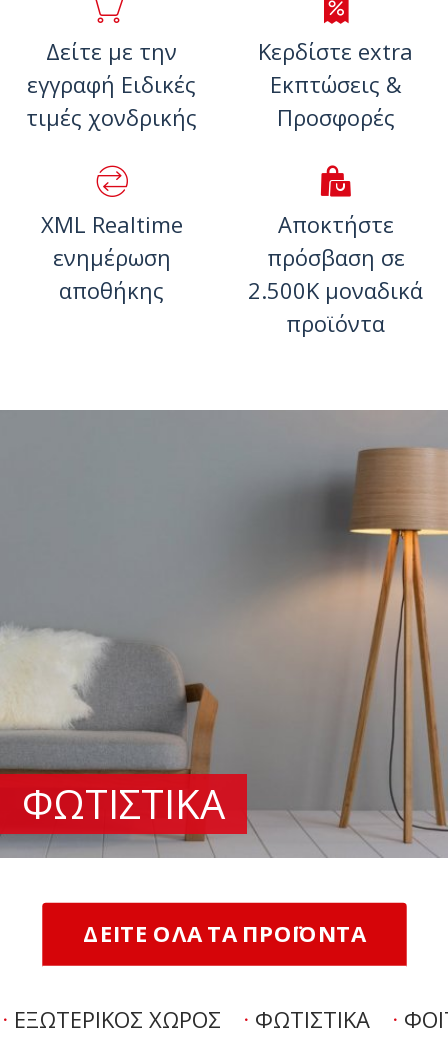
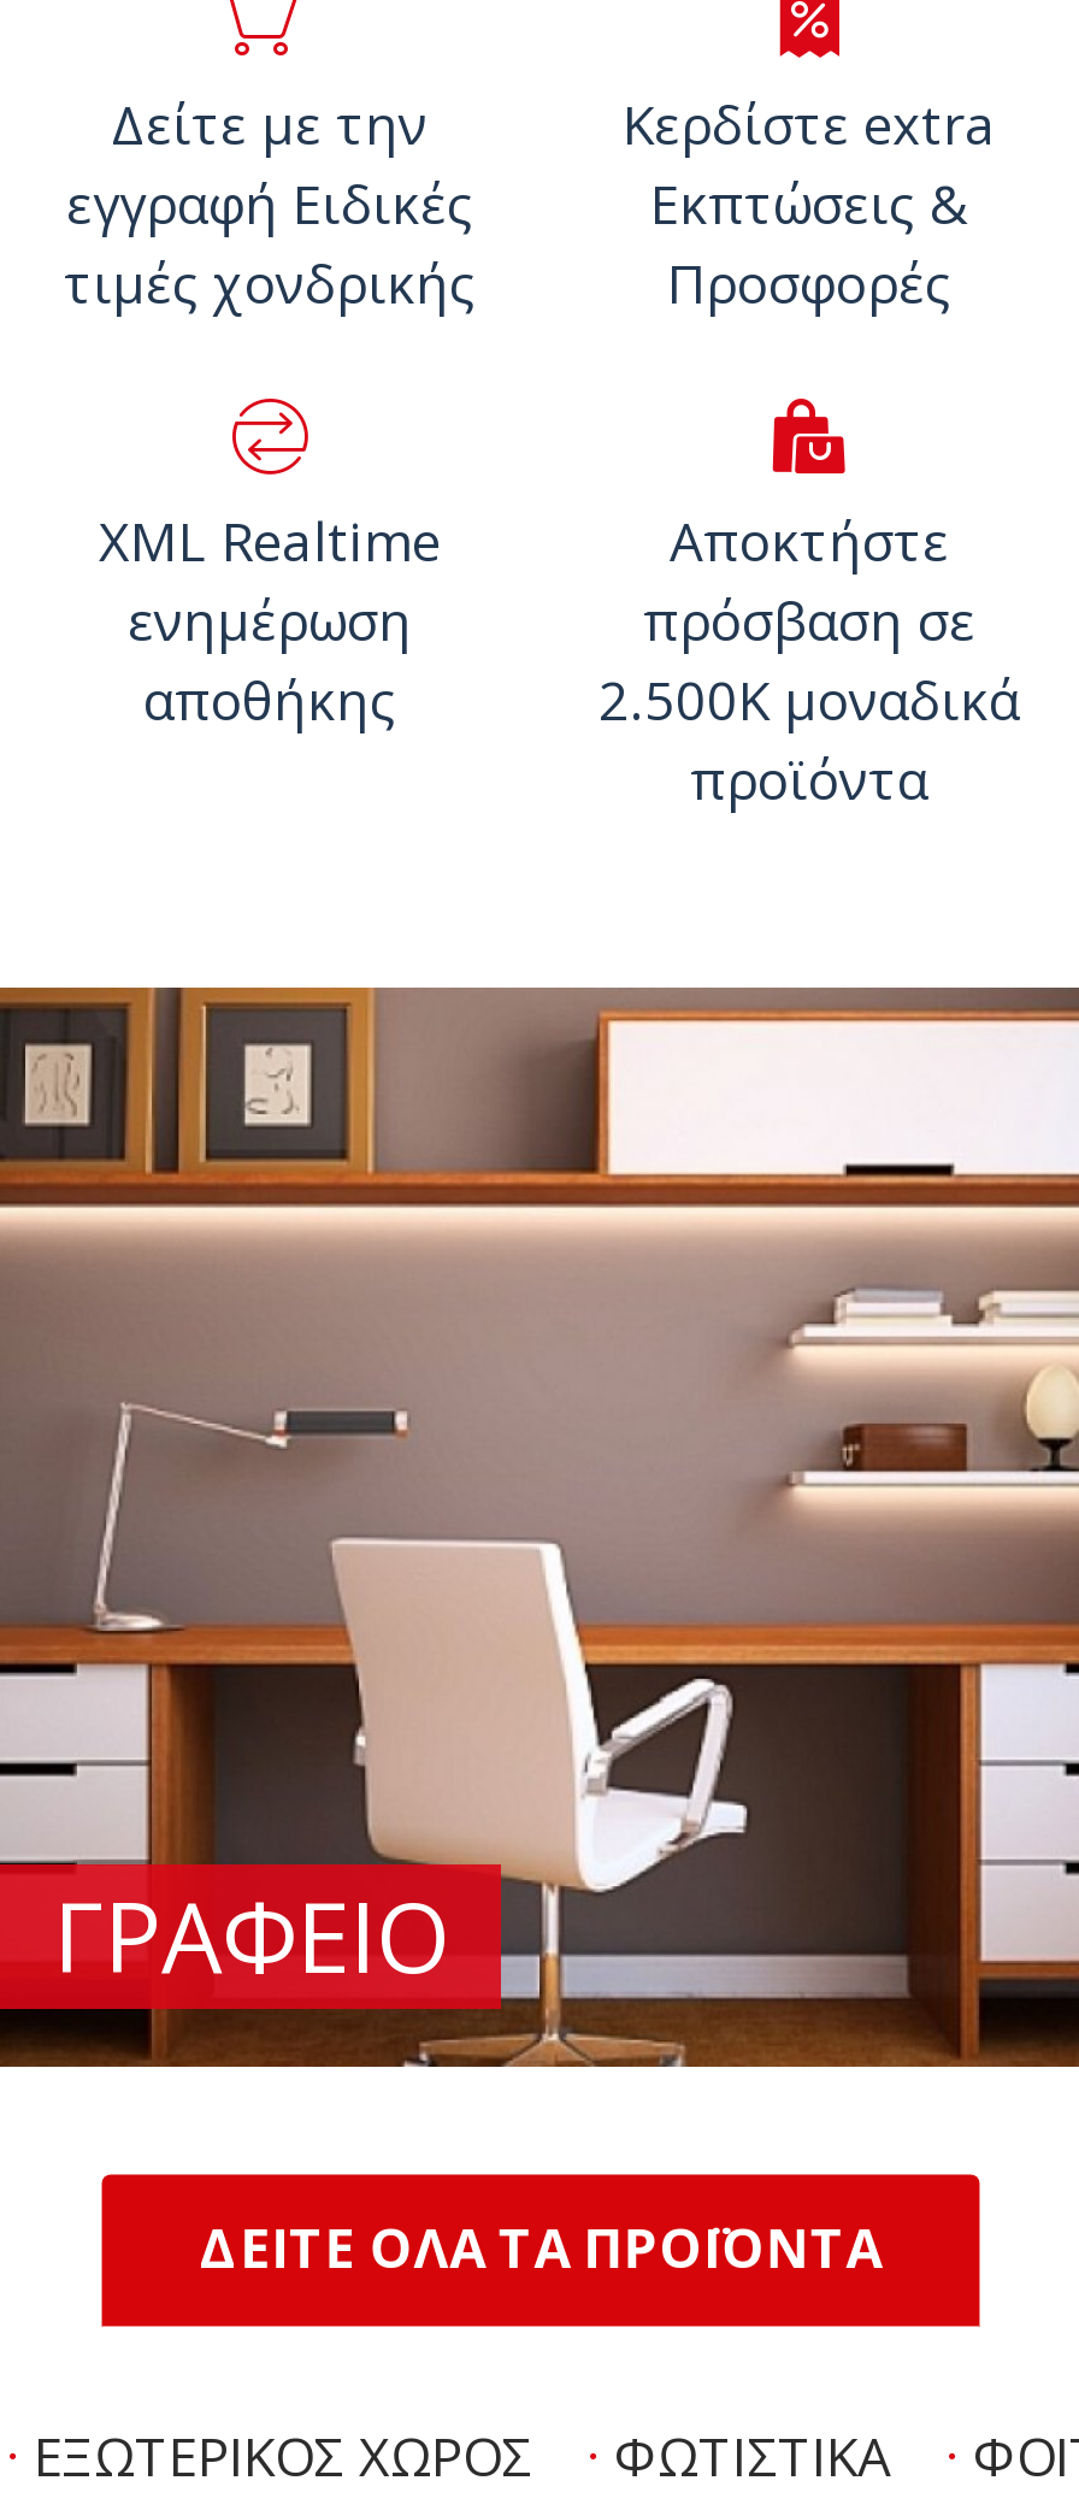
- [image]
- ΦΩΤΙΣΤΙΚΑ
+ [image]
+ ΓΡΑΦΕΙΟ
